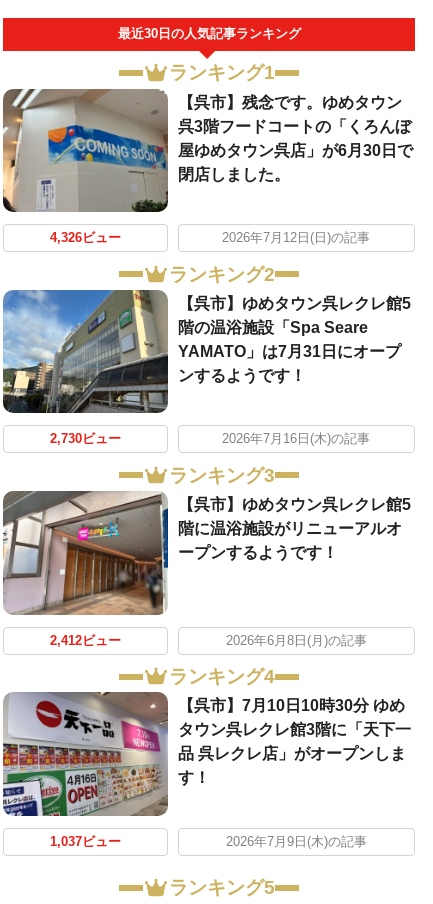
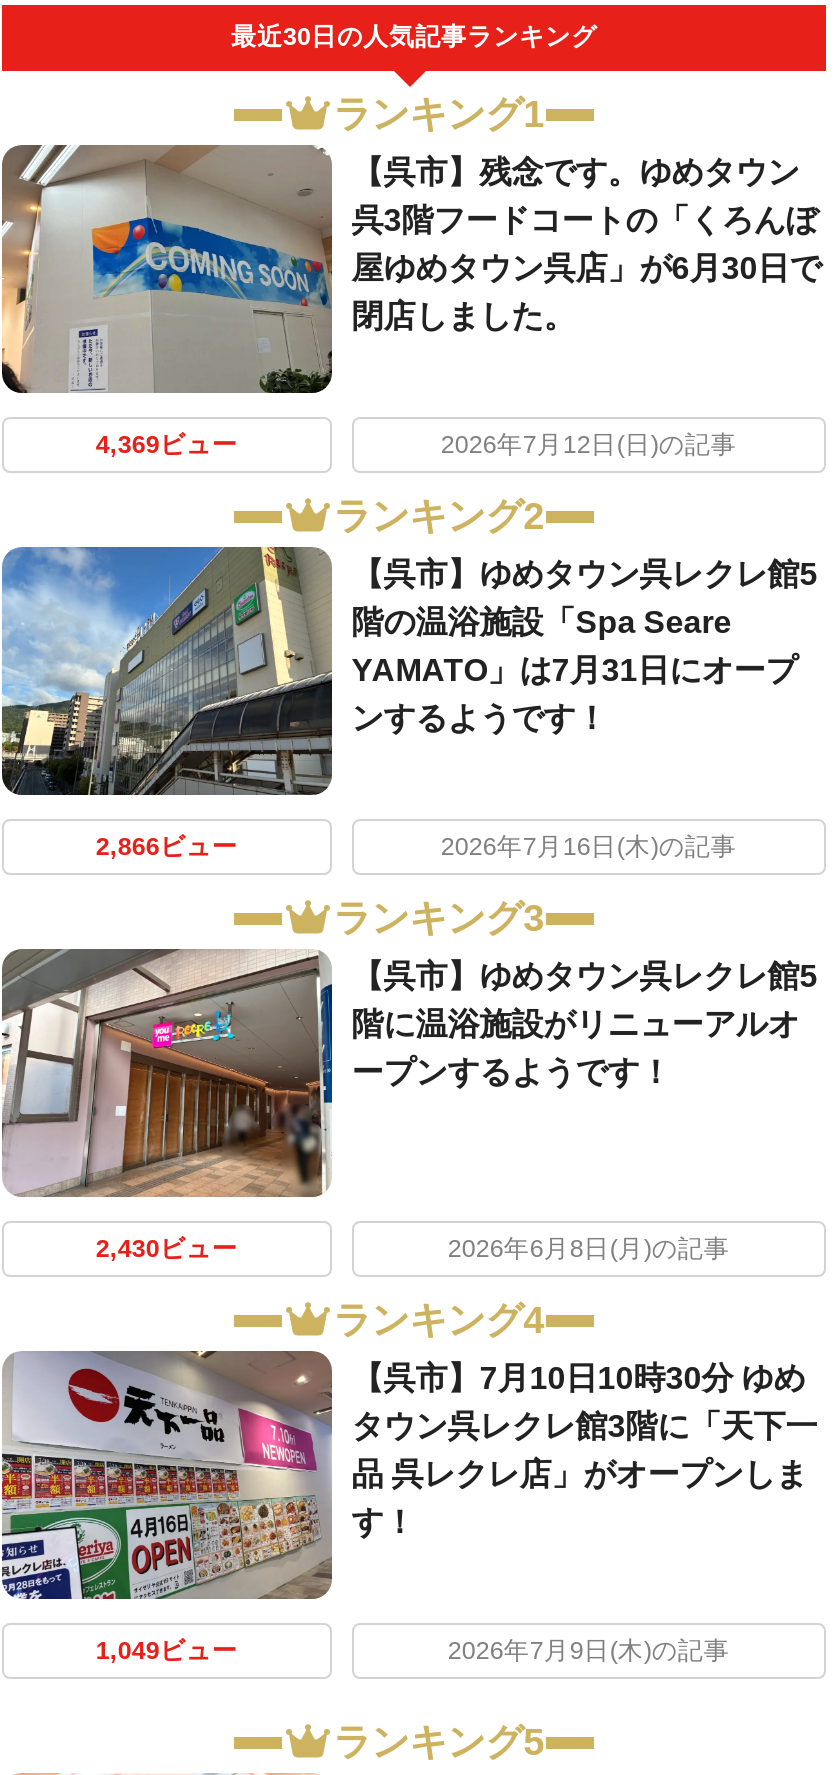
- 4,326ビュー
+ 4,369ビュー

- 2,730ビュー
+ 2,866ビュー

- 2,412ビュー
+ 2,430ビュー

- 1,037ビュー
+ 1,049ビュー
